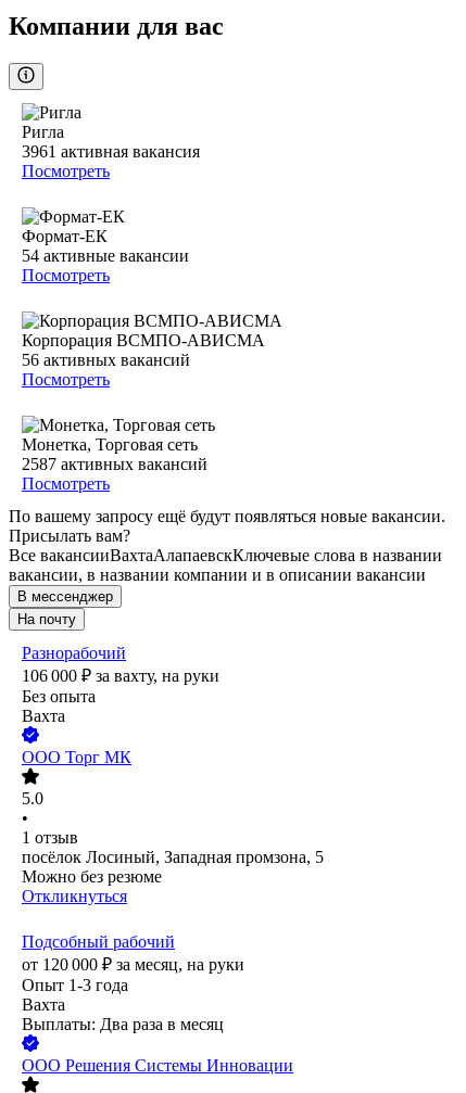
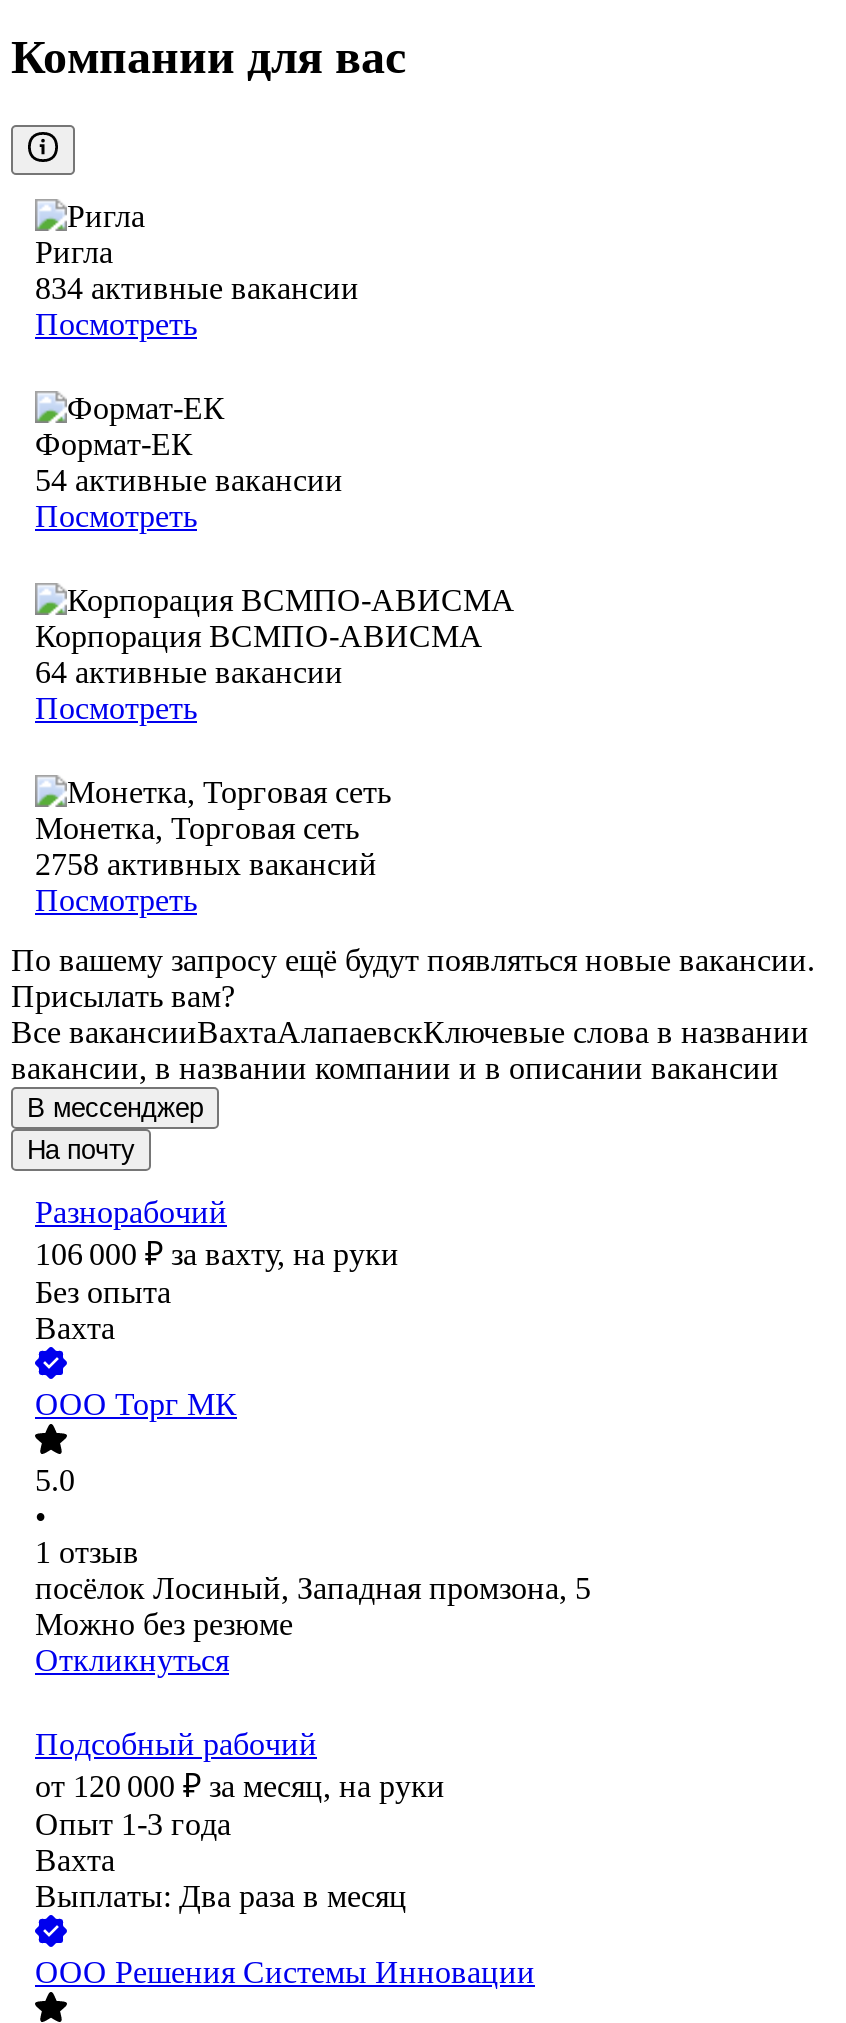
- 3961 активная вакансия
+ 834 активные вакансии

- 56 активных вакансий
+ 64 активные вакансии

- 2587 активных вакансий
+ 2758 активных вакансий
